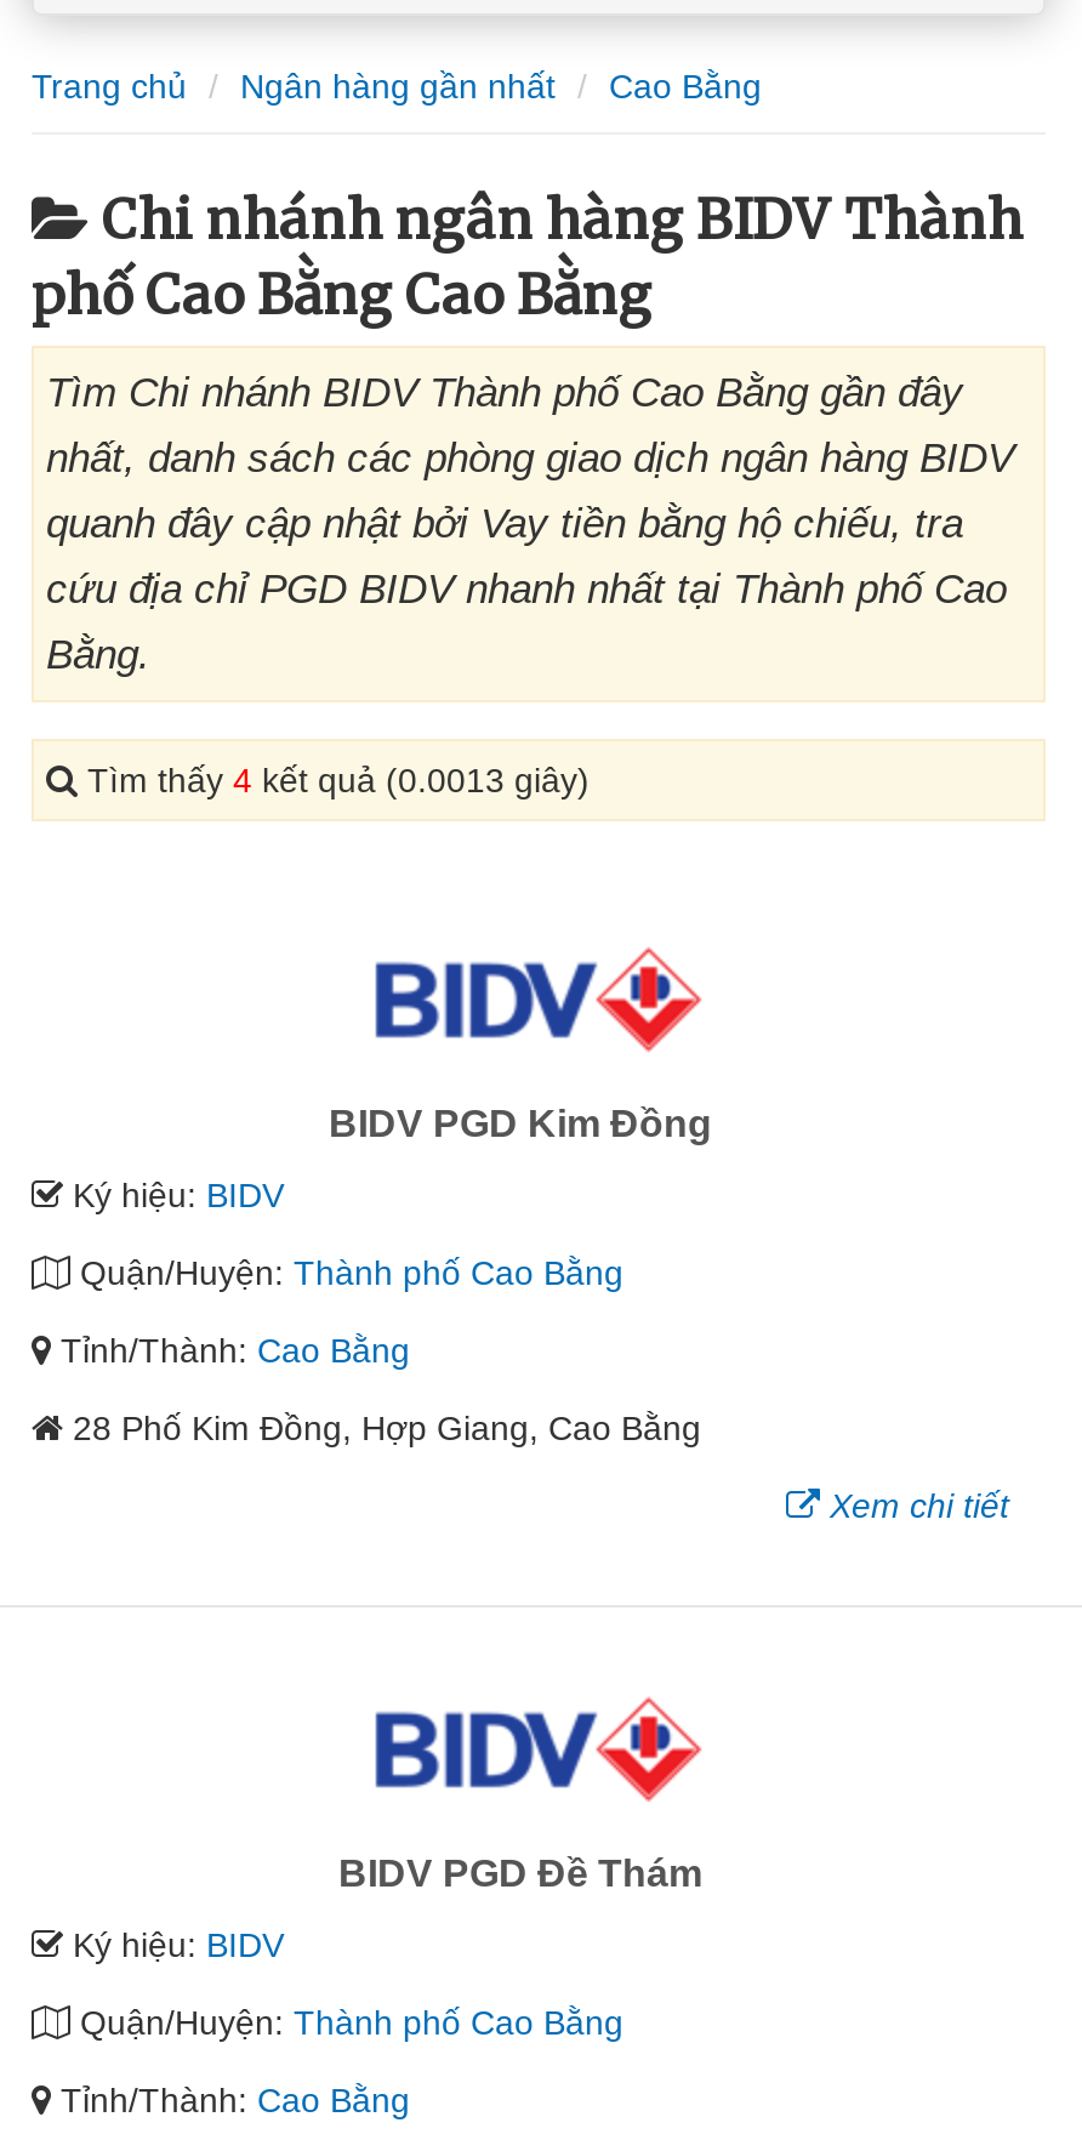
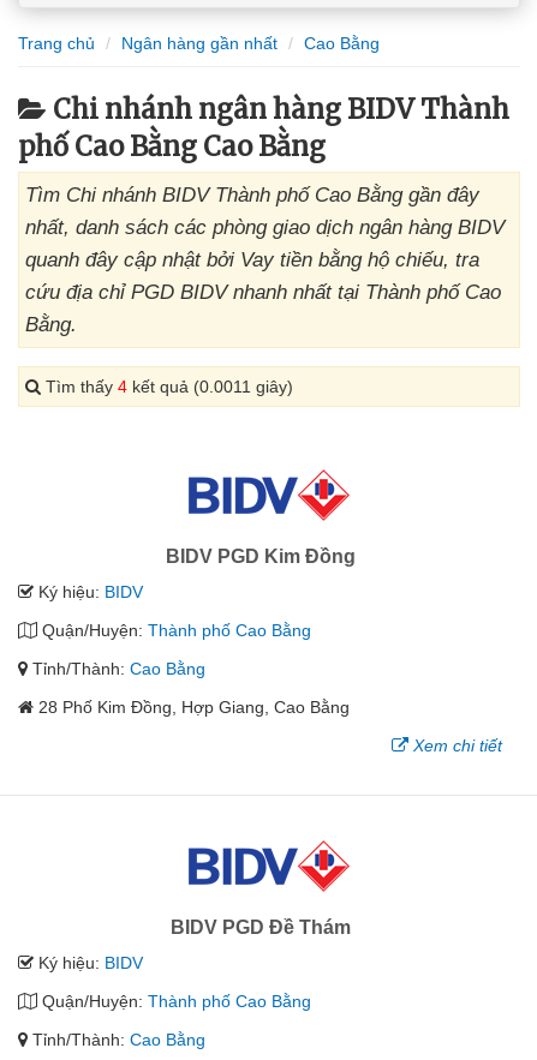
- Tìm thấy 4 kết quả (0.0013 giây)
+ Tìm thấy 4 kết quả (0.0011 giây)
